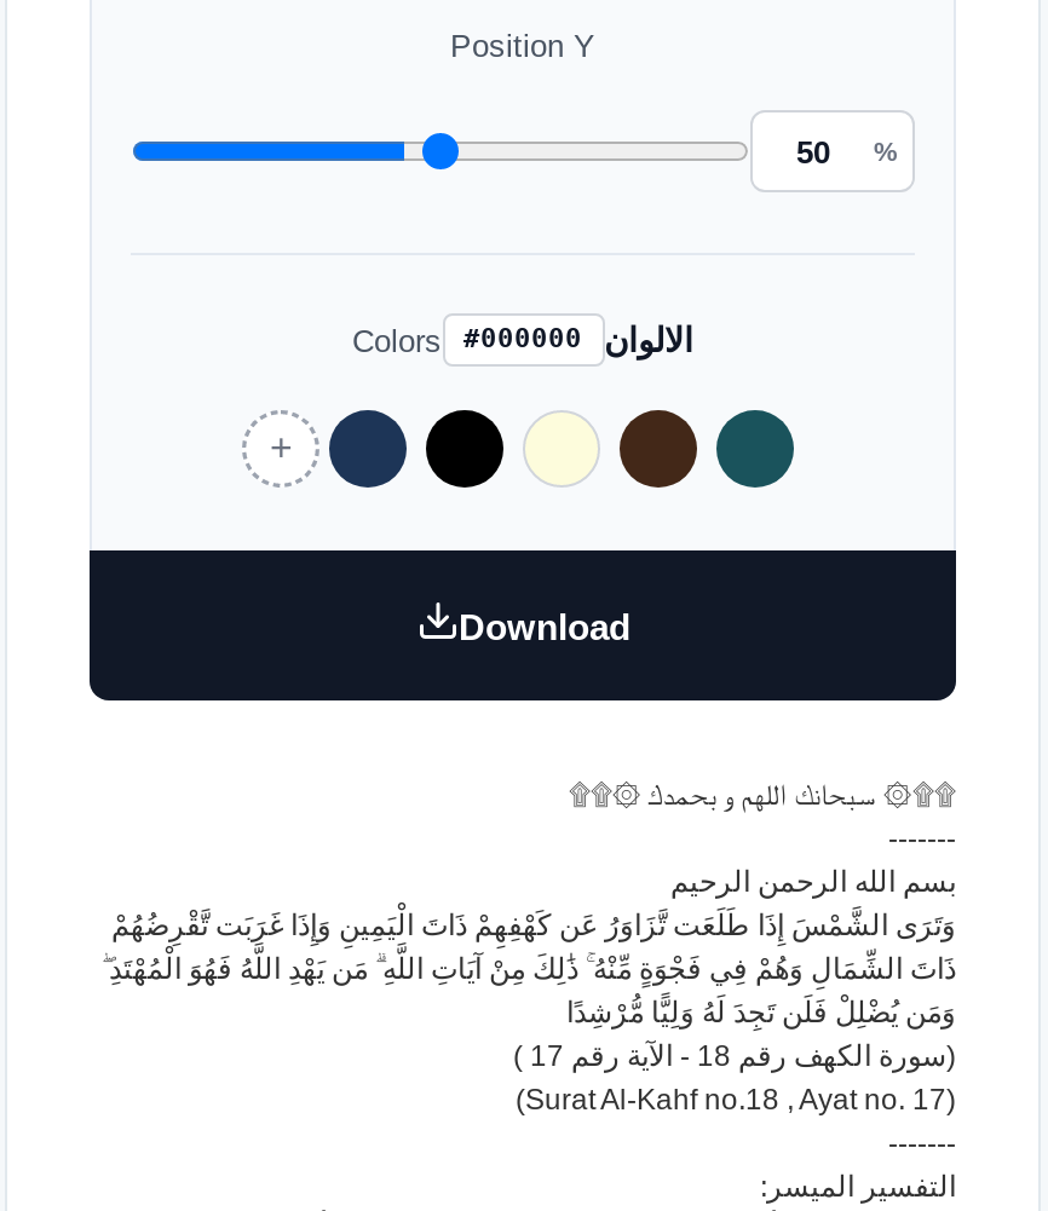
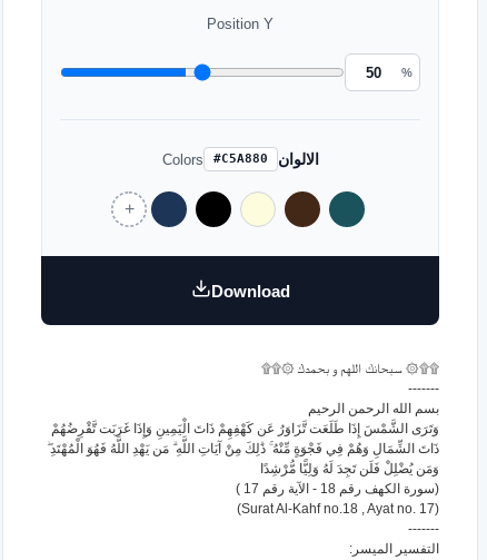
- الالوان #000000 Colors
+ الالوان #C5A880 Colors
